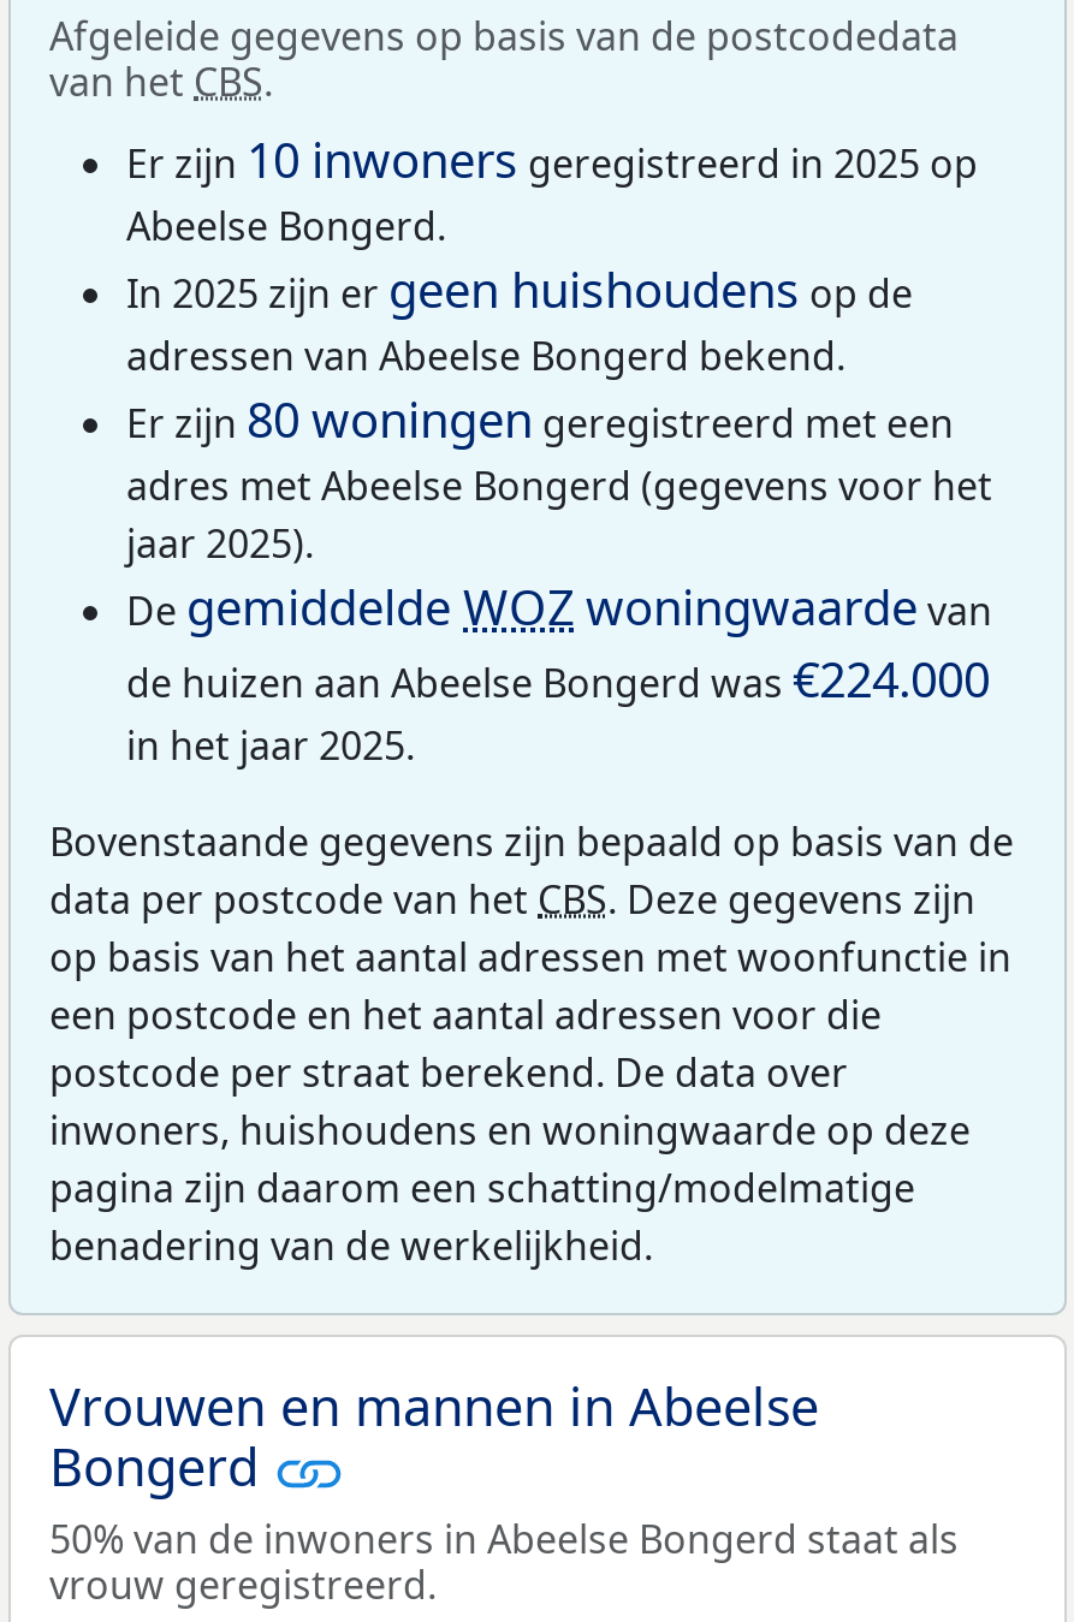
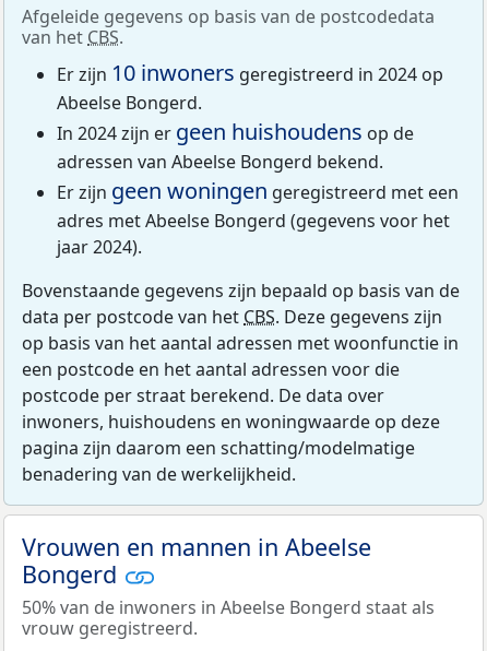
- Er zijn 10 inwoners geregistreerd in 2025 op
+ Er zijn 10 inwoners geregistreerd in 2024 op

- In 2025 zijn er geen huishoudens op de
+ In 2024 zijn er geen huishoudens op de

- Er zijn 80 woningen geregistreerd met een
+ Er zijn geen woningen geregistreerd met een

- jaar 2025).
- De gemiddelde WOZ woningwaardevan
- de huizen aan Abeelse Bongerd was €224.000
- in het jaar 2025.
+ jaar 2024).
